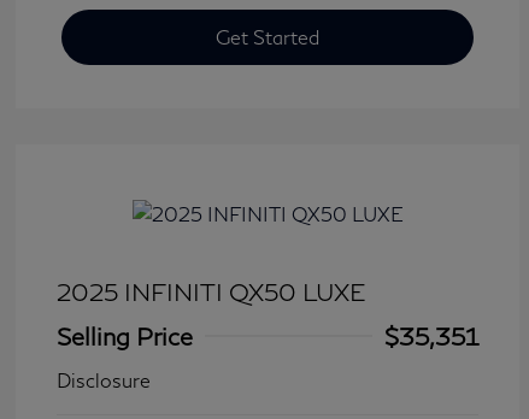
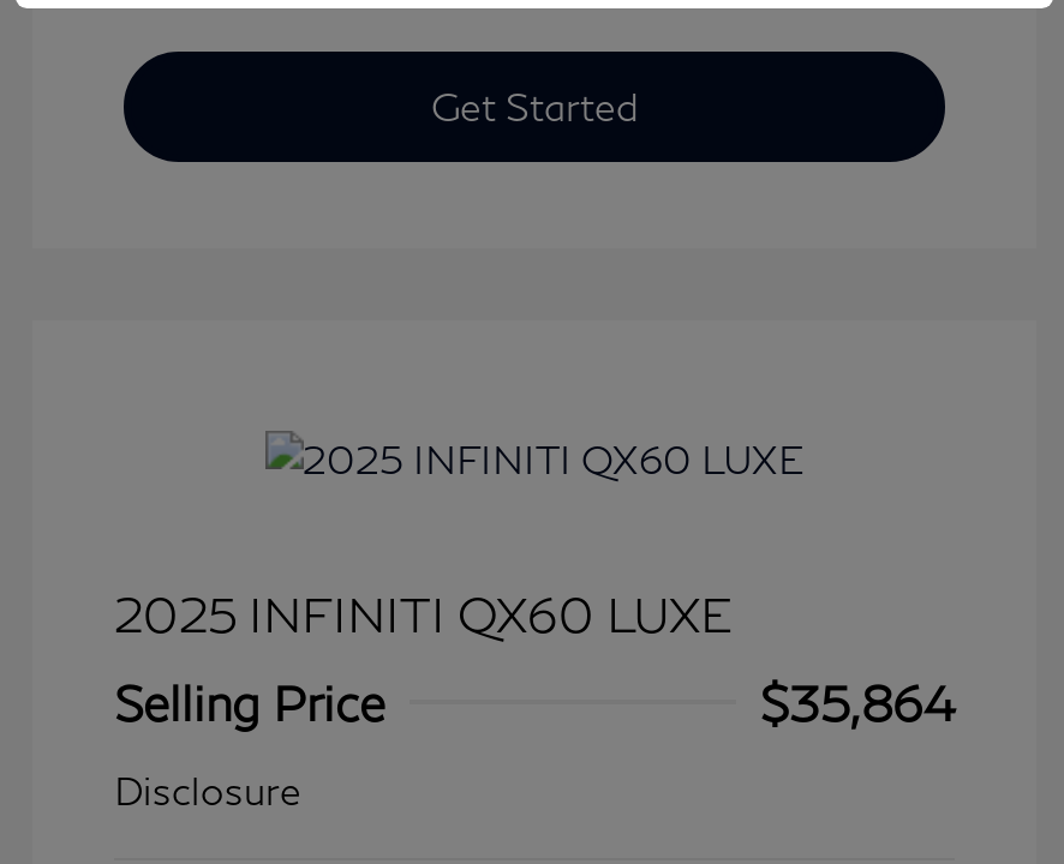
- 2025 INFINITI QX50 LUXE
+ 2025 INFINITI QX60 LUXE

- $35,351
+ $35,864
